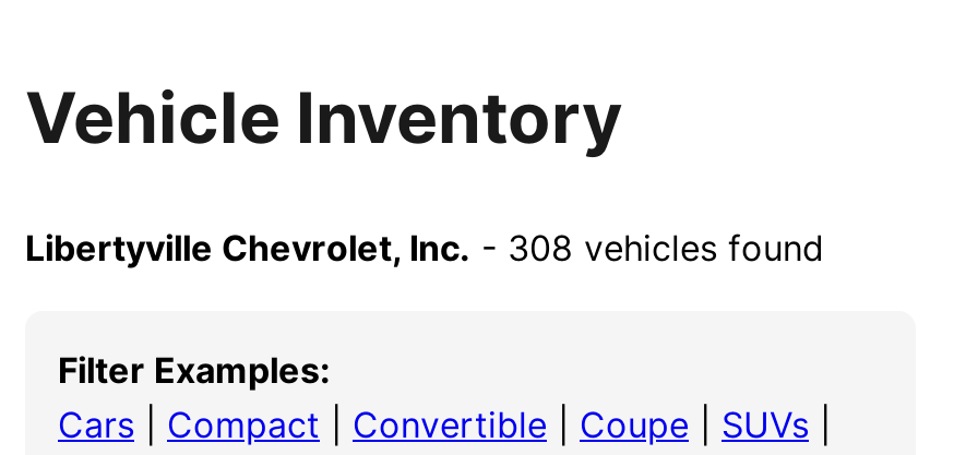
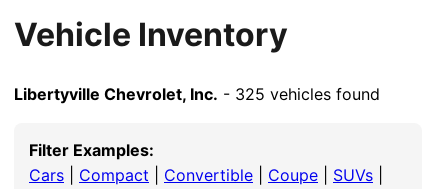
- Libertyville Chevrolet, Inc. - 308 vehicles found
+ Libertyville Chevrolet, Inc. - 325 vehicles found
